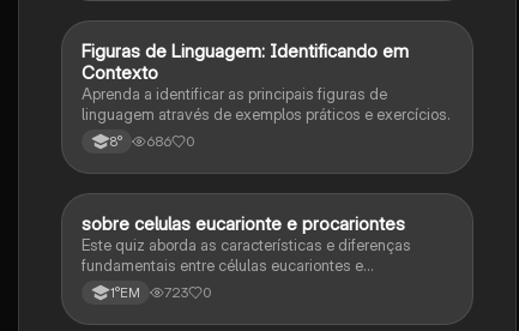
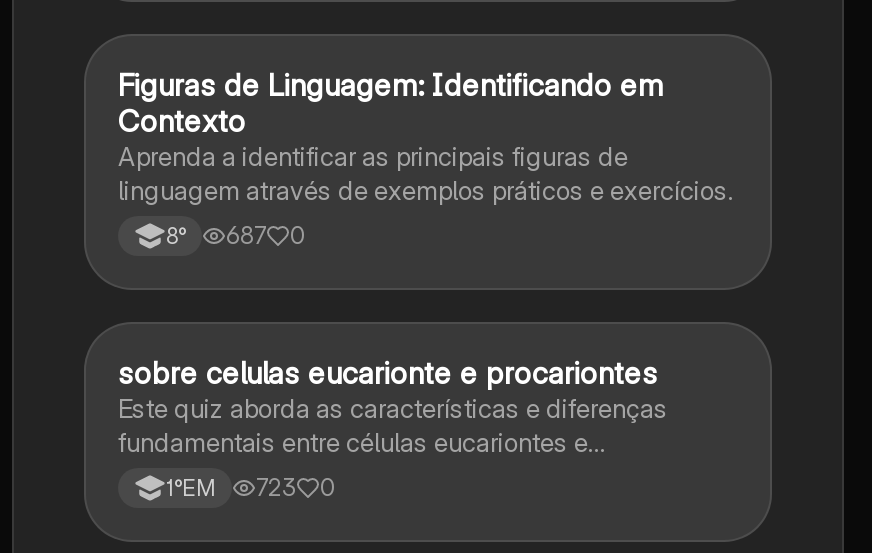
- 686
+ 687
